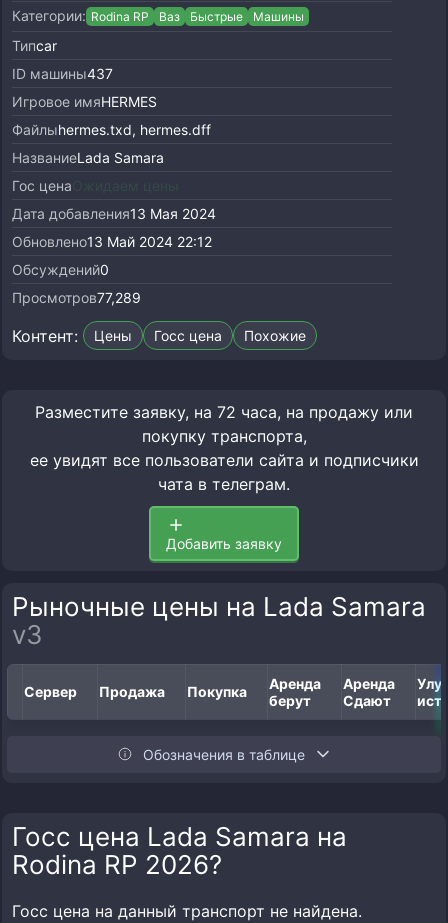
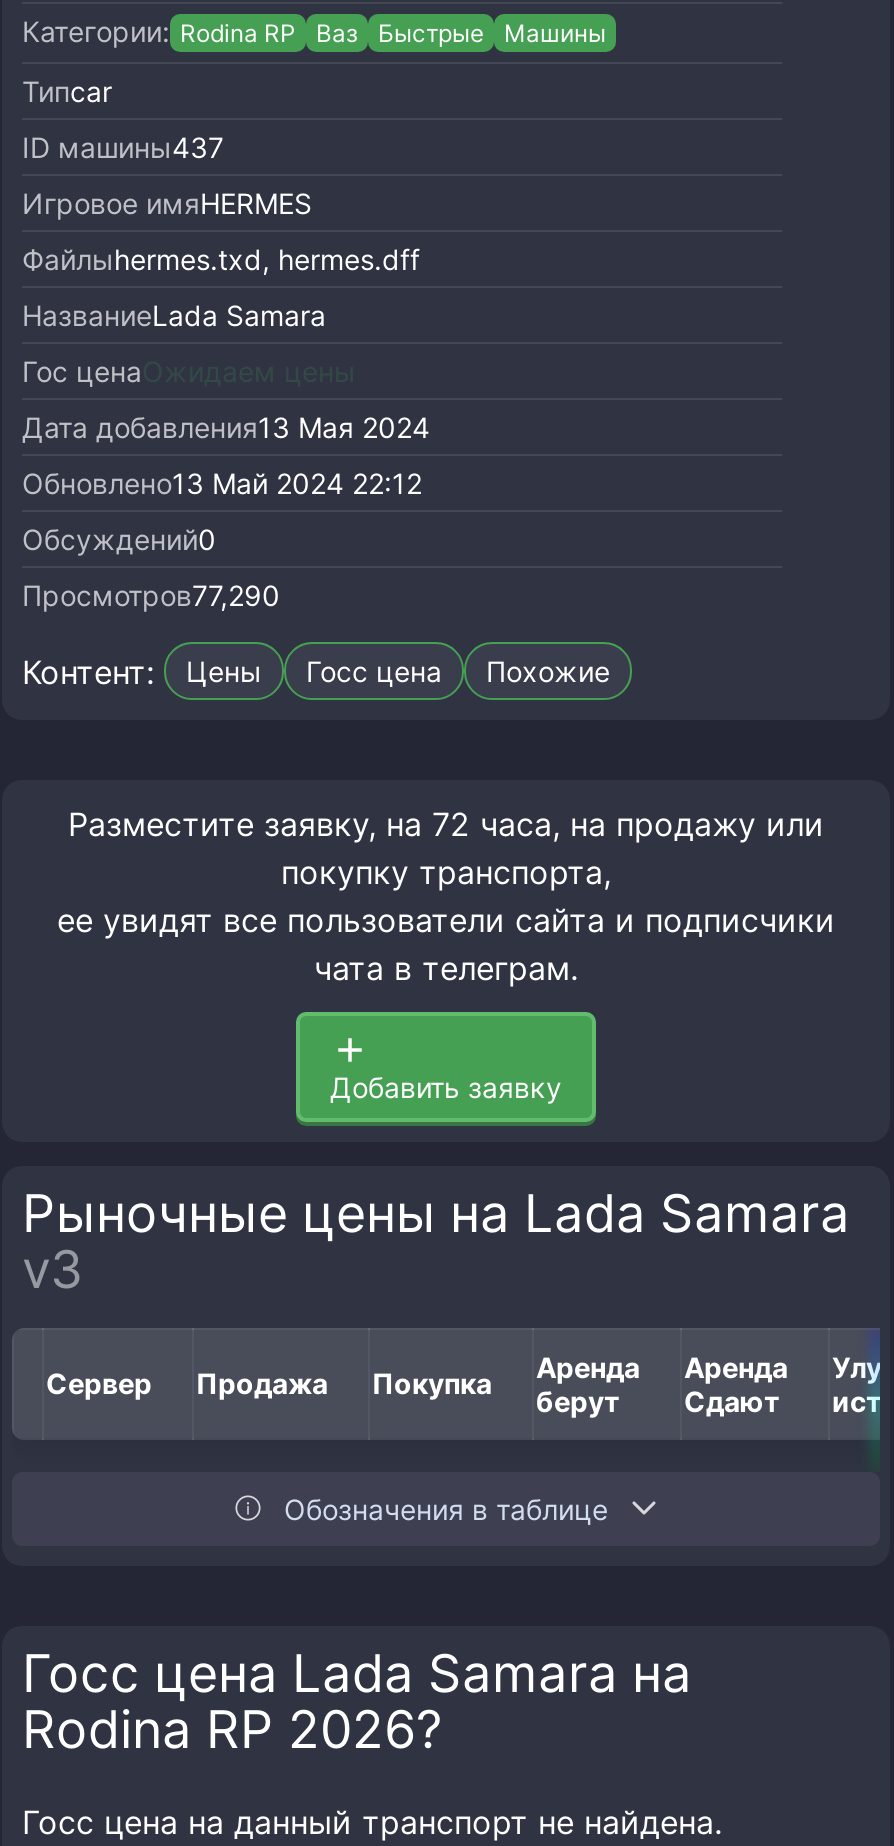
- Просмотров77,289
+ Просмотров77,290
